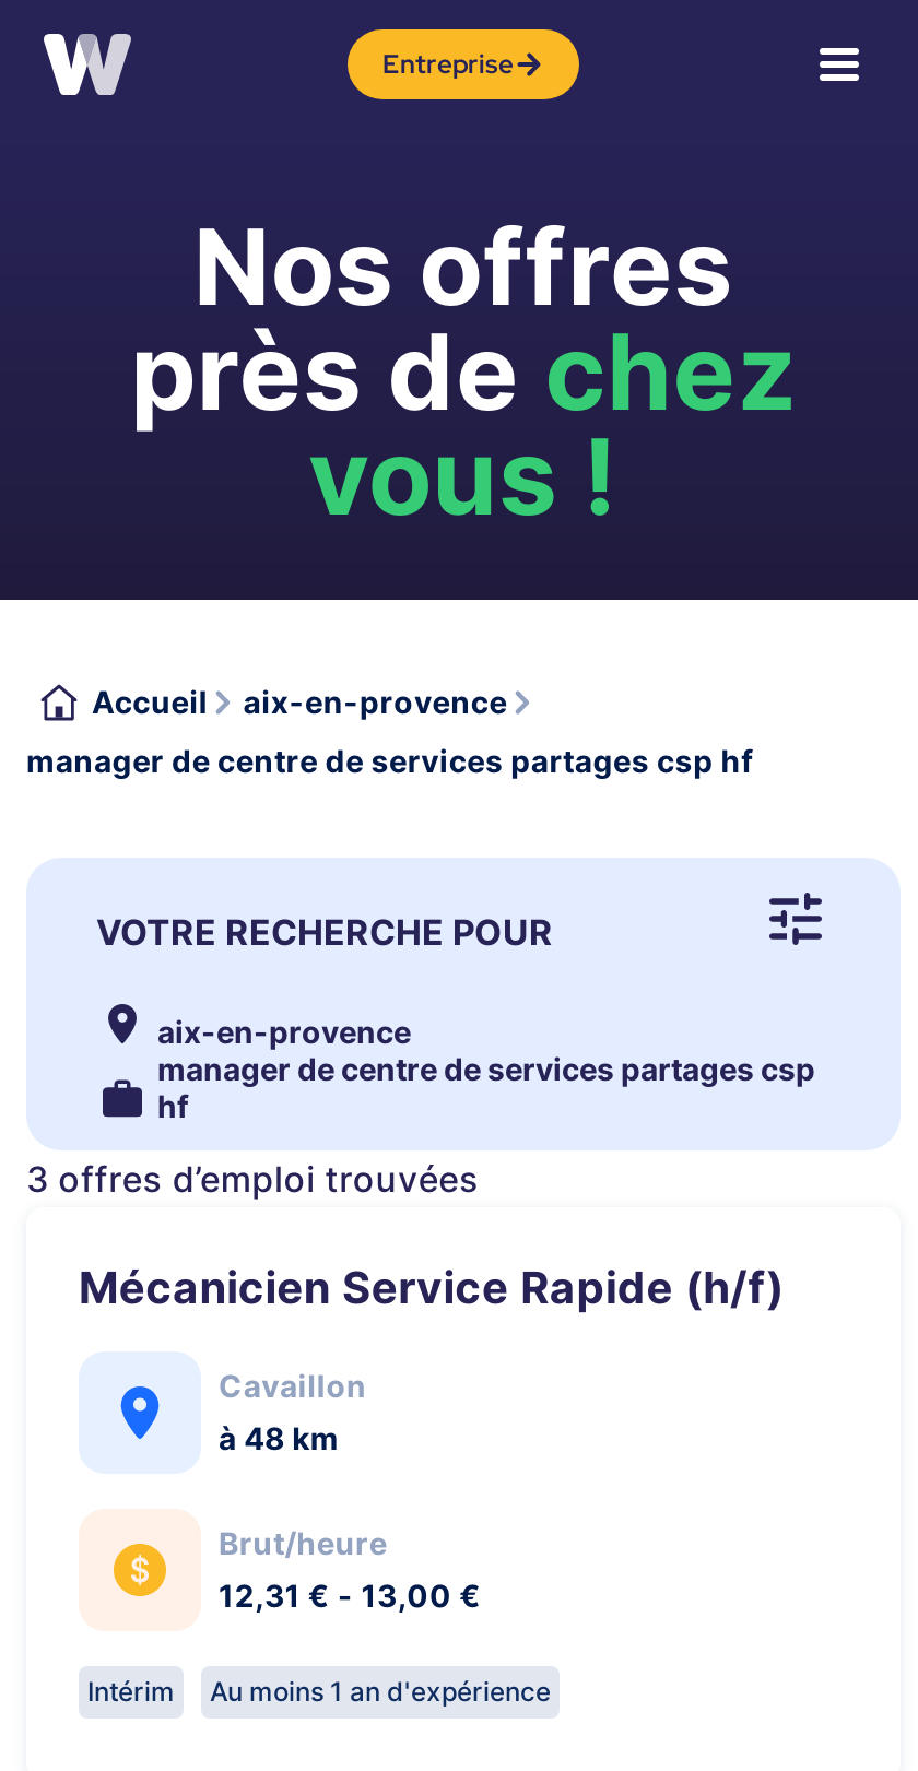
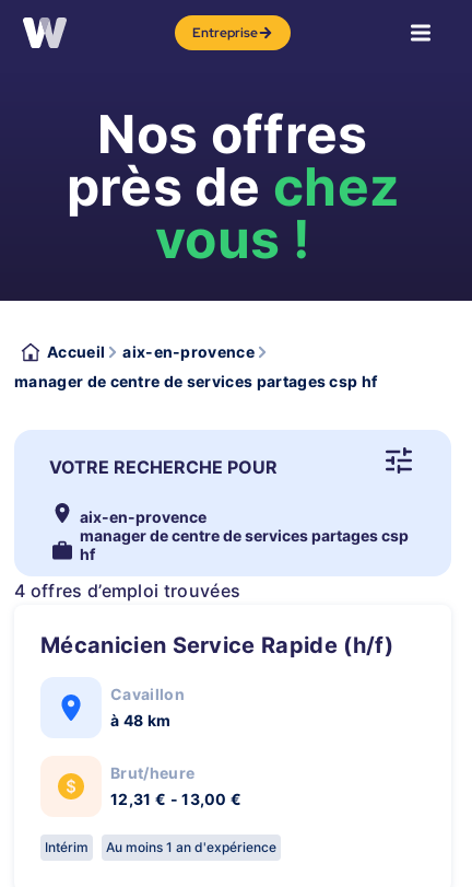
- 3 offres d’emploi trouvées
+ 4 offres d’emploi trouvées
